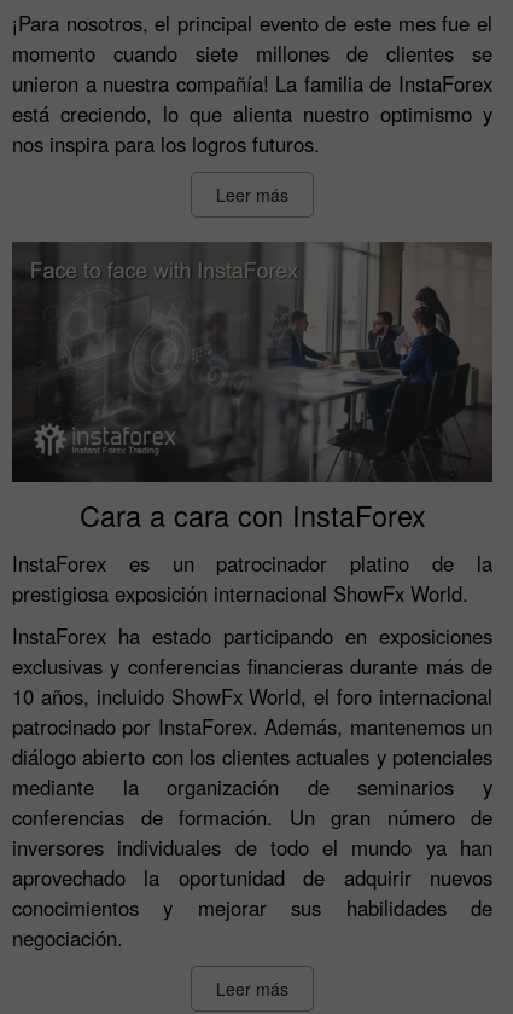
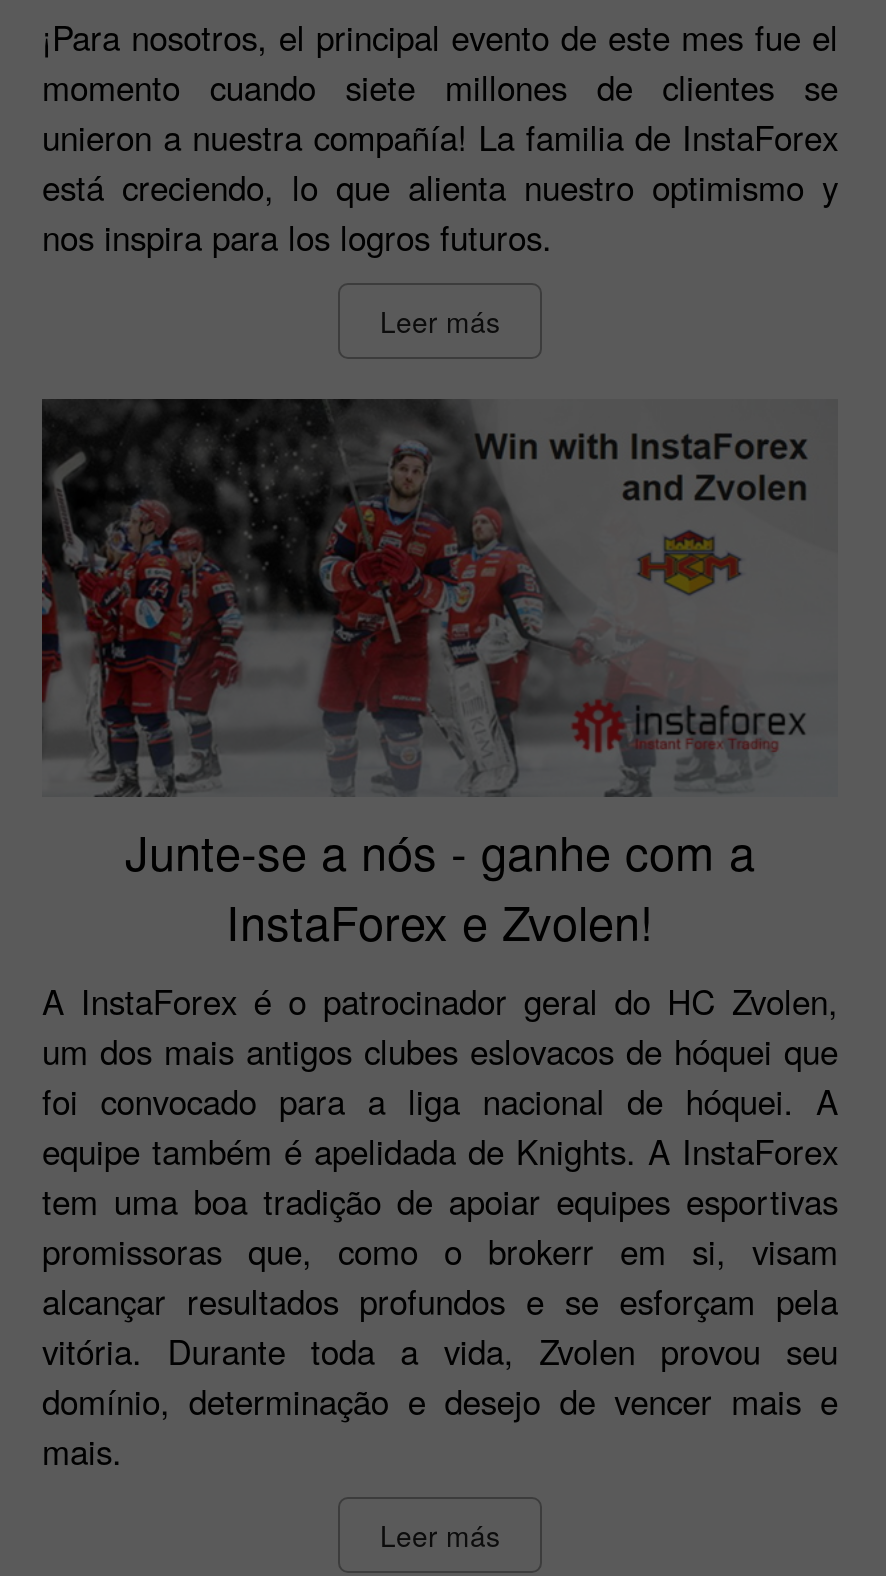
- [image]
- Cara a cara con InstaForex
- InstaForex es un patrocinador platino de la
- prestigiosa exposición internacional ShowFx World.
- InstaForex ha estado participando en exposiciones
- exclusivas y conferencias financieras durante más de
- 10 años, incluido ShowFx World, el foro internacional
- patrocinado por InstaForex. Además, mantenemos un
- diálogo abierto con los clientes actuales y potenciales
- mediante la organización de seminarios y
- conferencias de formación. Un gran número de
- inversores individuales de todo el mundo ya han
- aprovechado la oportunidad de adquirir nuevos
- conocimientos y mejorar sus habilidades de
- negociación.
+ [image]
+ Junte-se a nós - ganhe com a
+ InstaForex e Zvolen!
+ A InstaForex é o patrocinador geral do HC Zvolen,
+ um dos mais antigos clubes eslovacos de hóquei que
+ foi convocado para a liga nacional de hóquei. A
+ equipe também é apelidada de Knights. A InstaForex
+ tem uma boa tradição de apoiar equipes esportivas
+ promissoras que, como o brokerr em si, visam
+ alcançar resultados profundos e se esforçam pela
+ vitória. Durante toda a vida, Zvolen provou seu
+ domínio, determinação e desejo de vencer mais e
+ mais.
